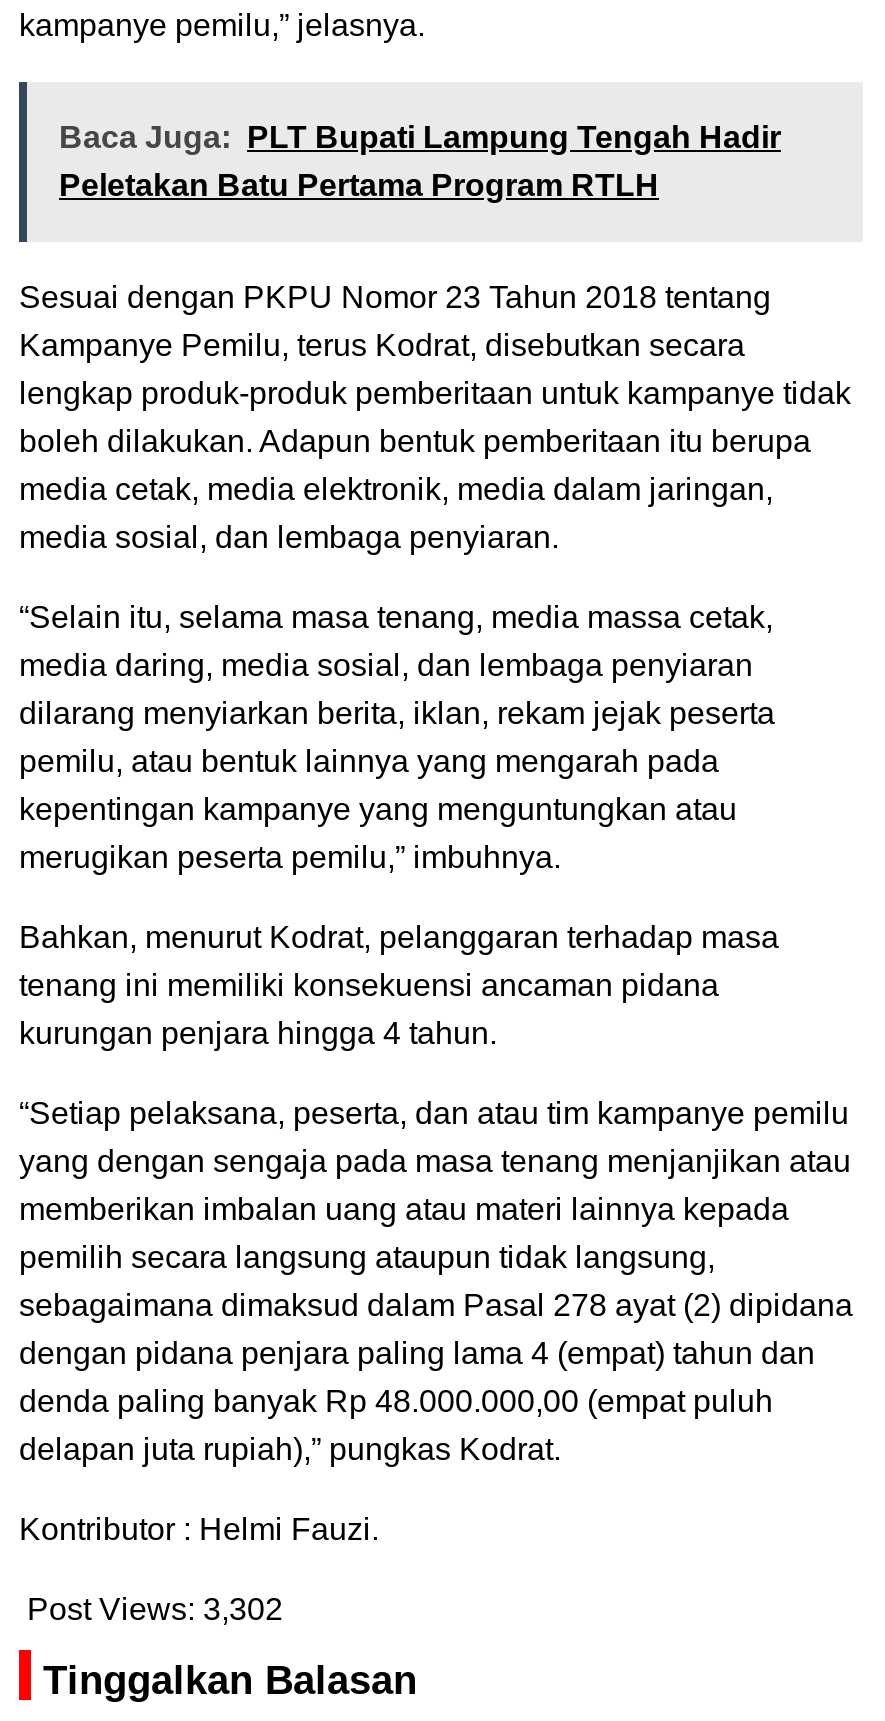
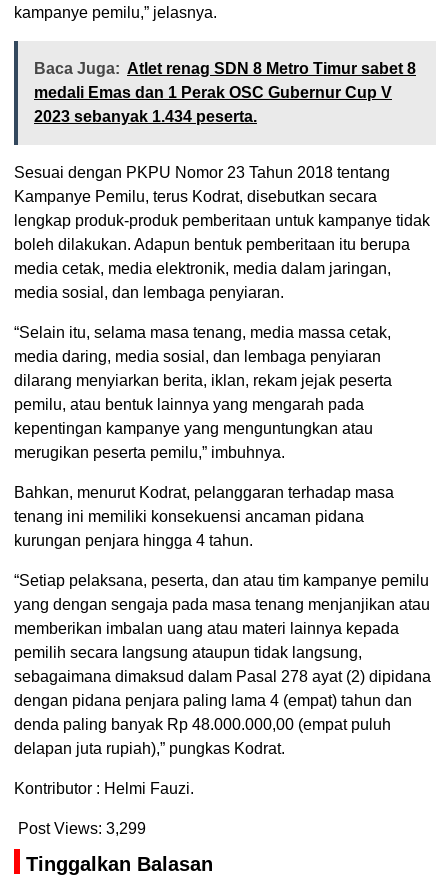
- Baca Juga: PLT Bupati Lampung Tengah Hadir
- Peletakan Batu Pertama Program RTLH
+ Baca Juga: Atlet renag SDN 8 Metro Timur sabet 8
+ medali Emas dan 1 Perak OSC Gubernur Cup V
+ 2023 sebanyak 1.434 peserta.

- Post Views: 3,302
+ Post Views: 3,299
